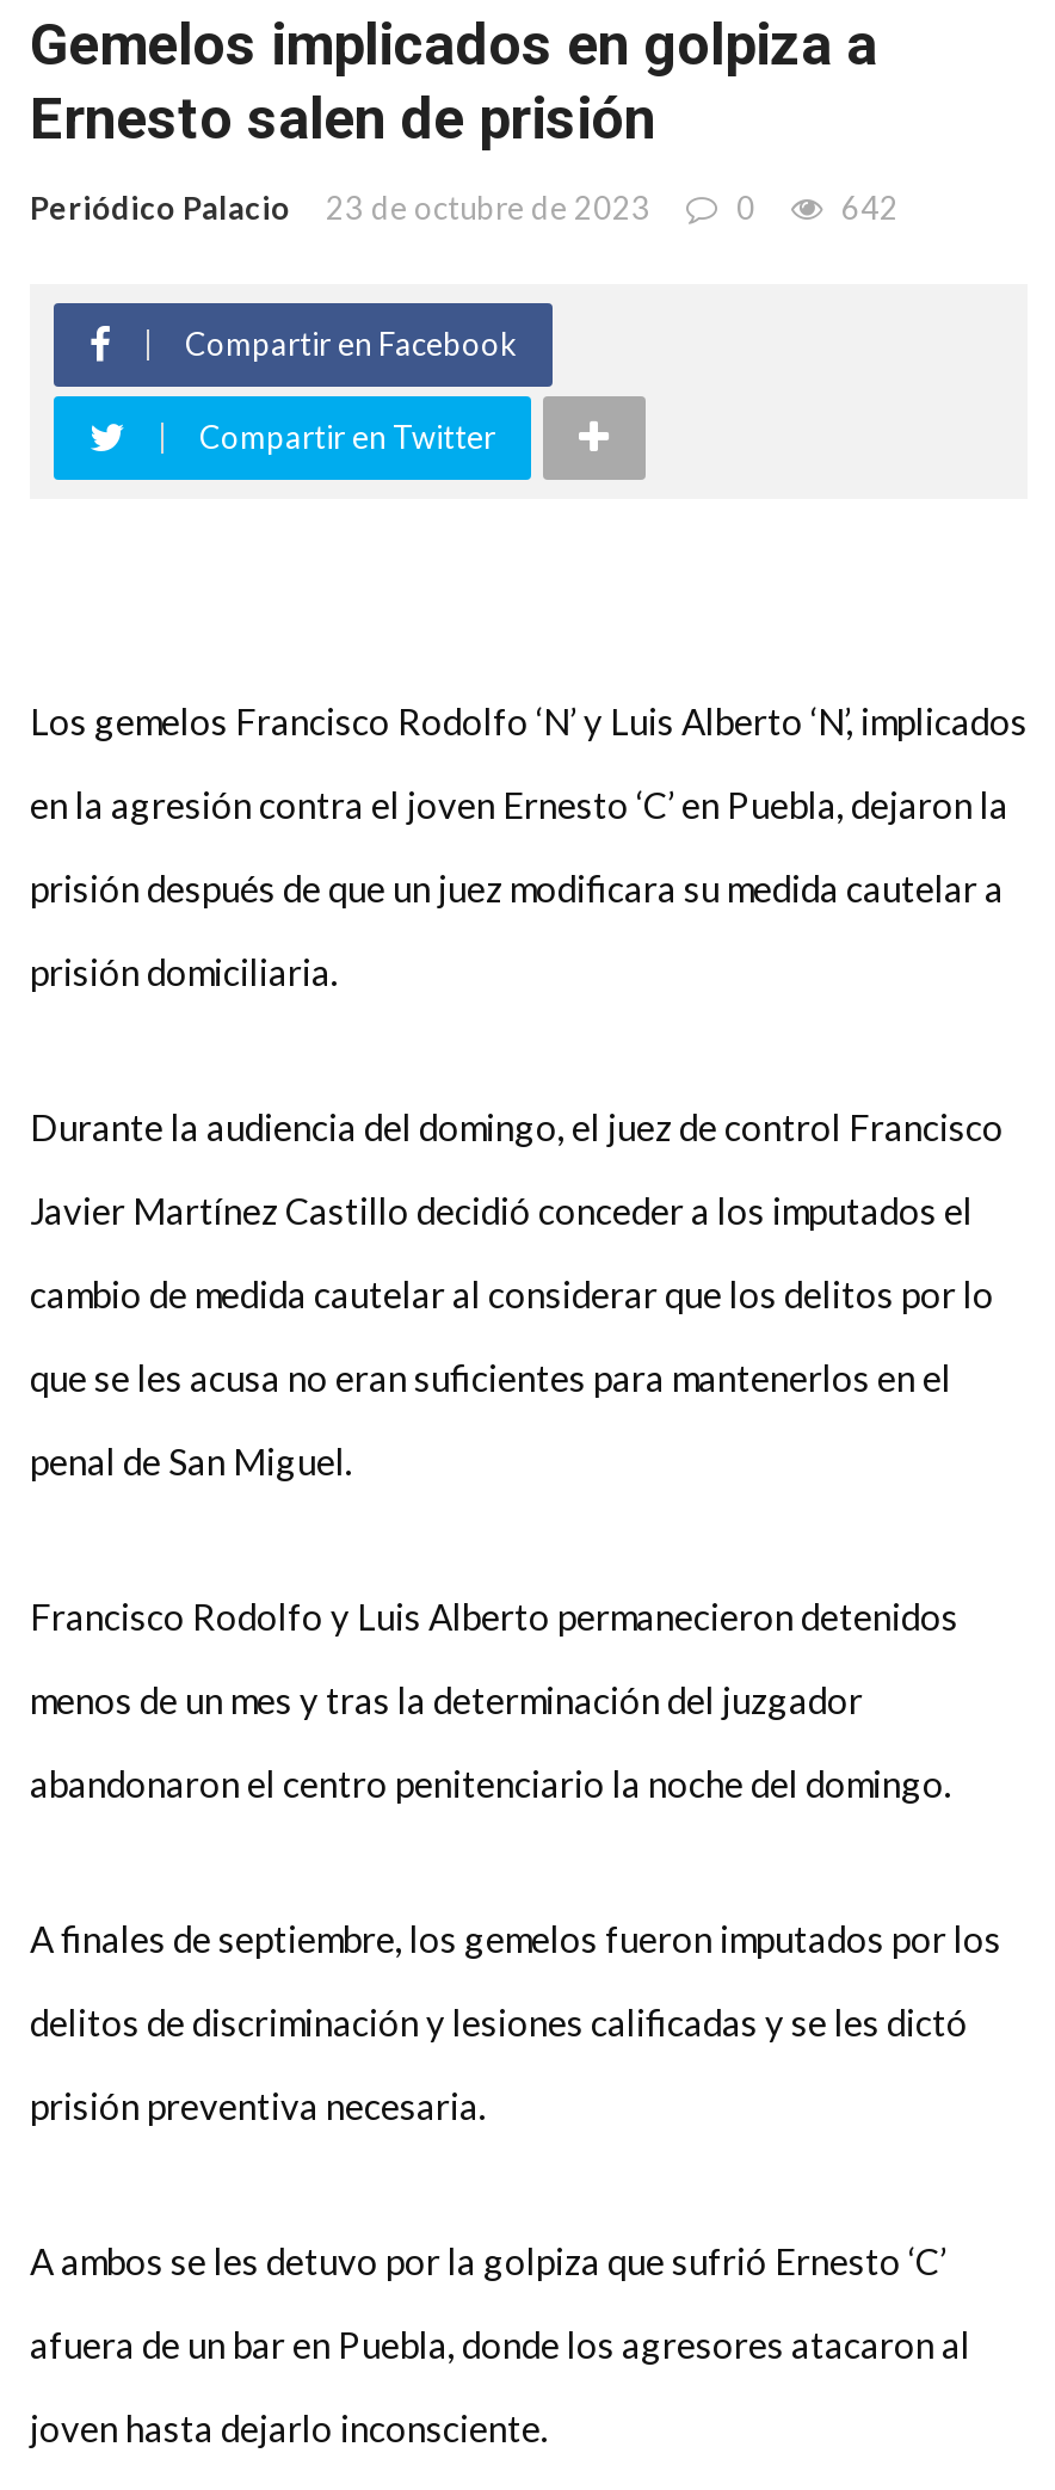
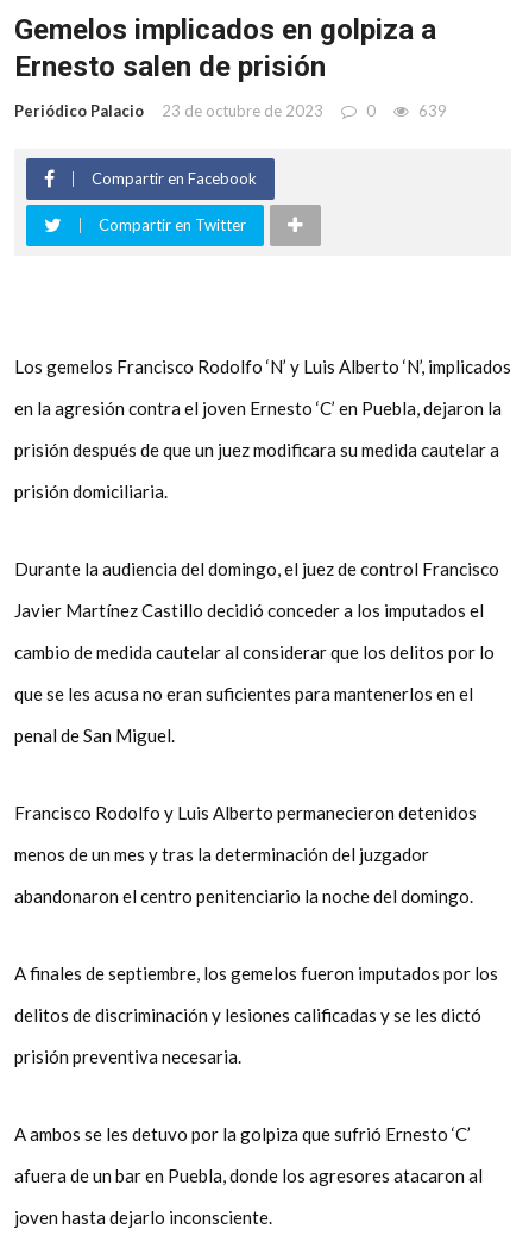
- 642
+ 639
